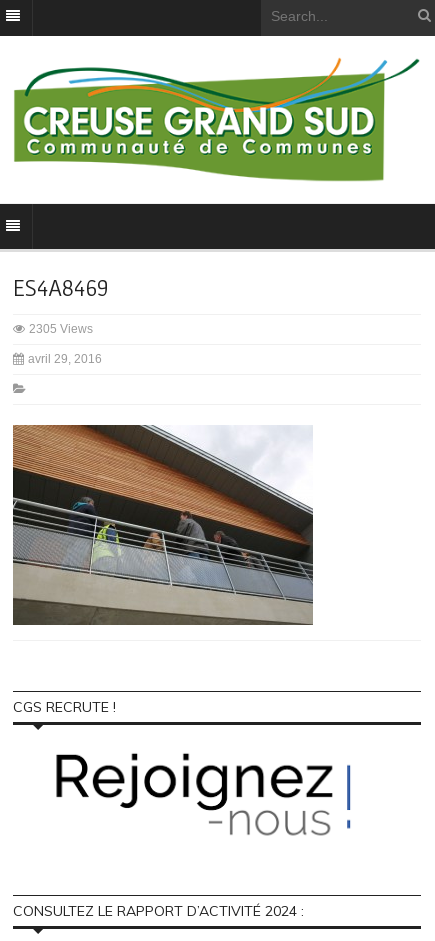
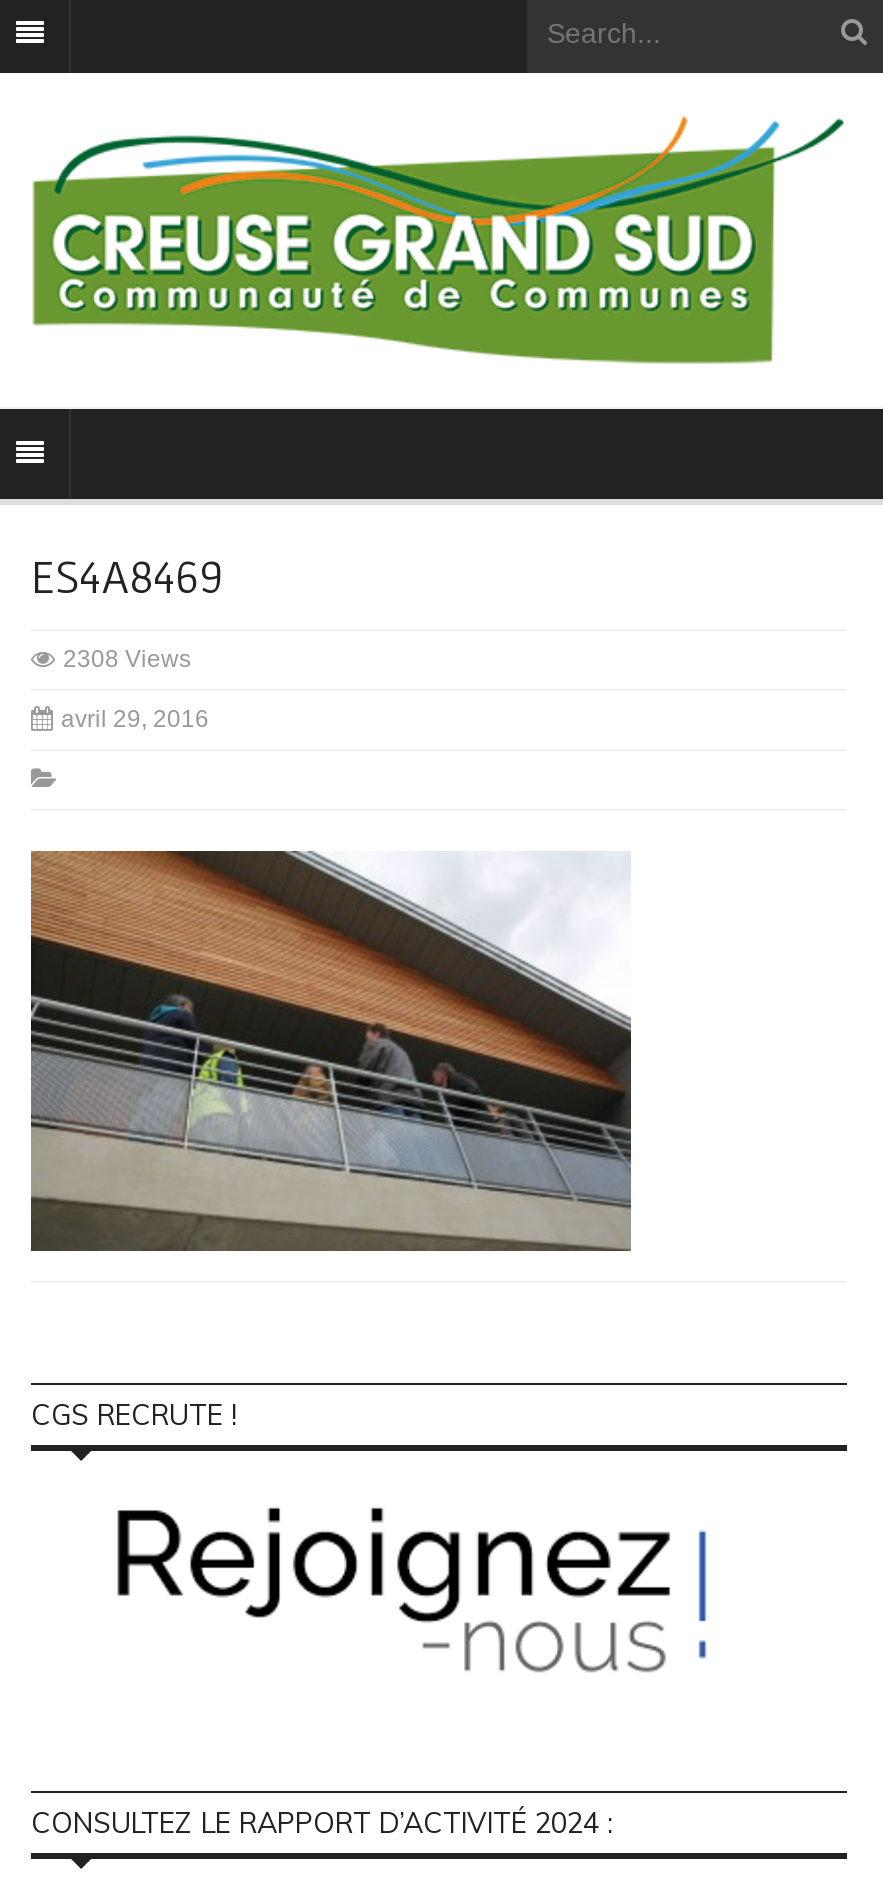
- 2305 Views
+ 2308 Views
